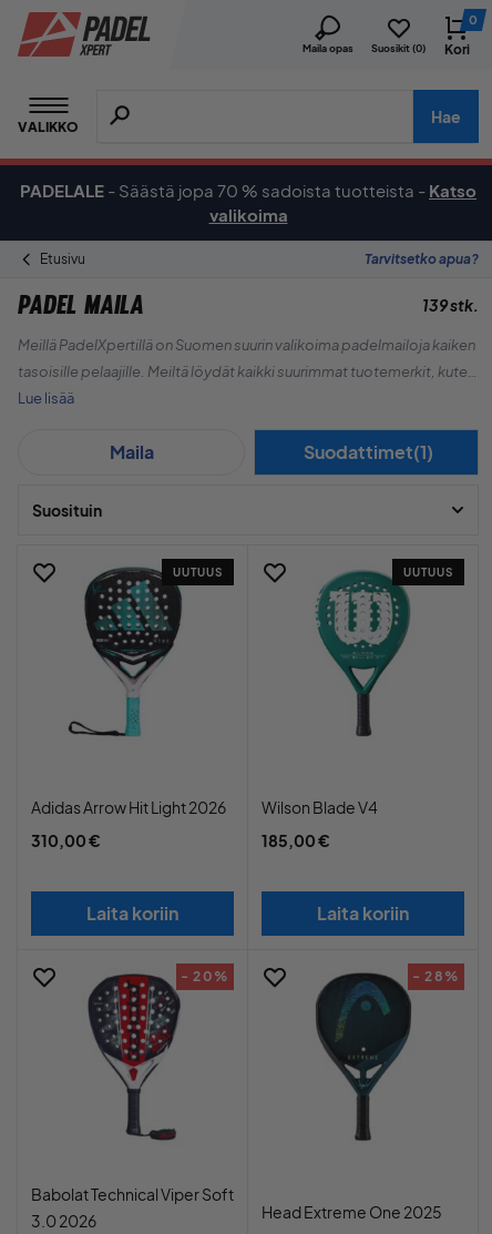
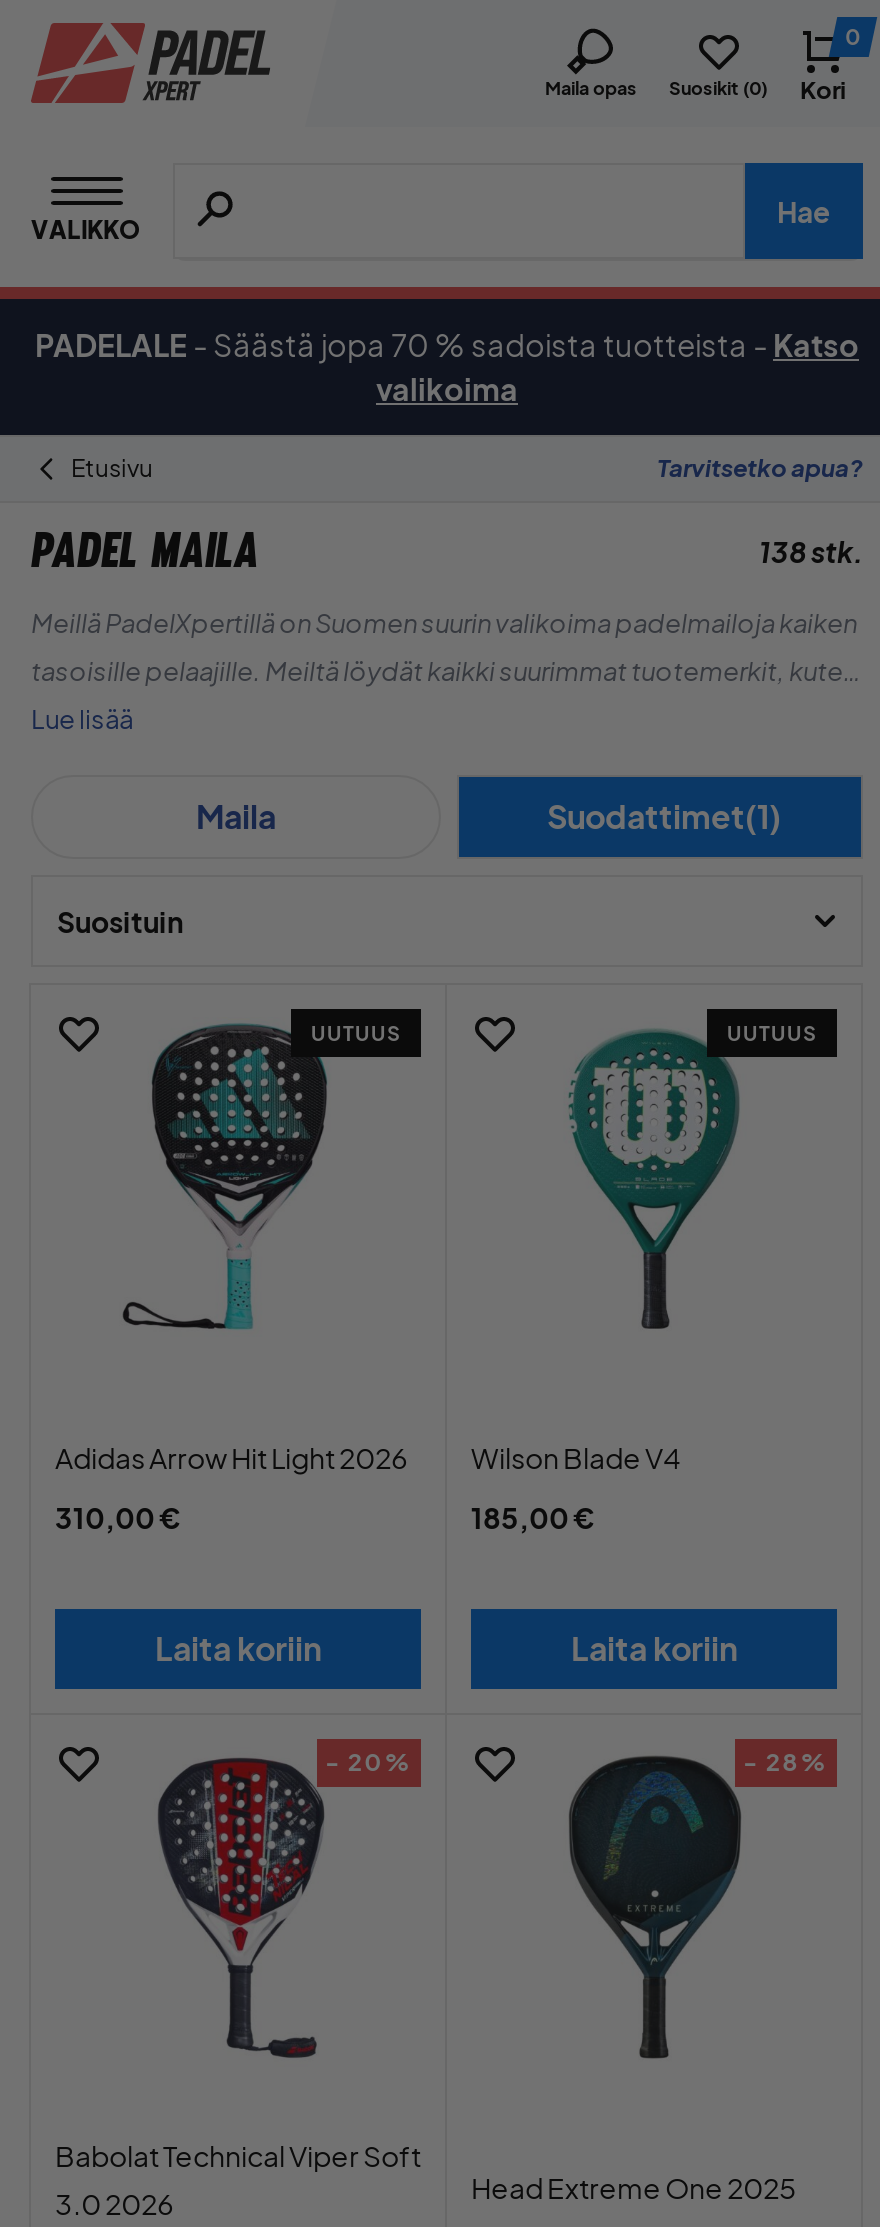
- 139 stk.
+ 138 stk.
